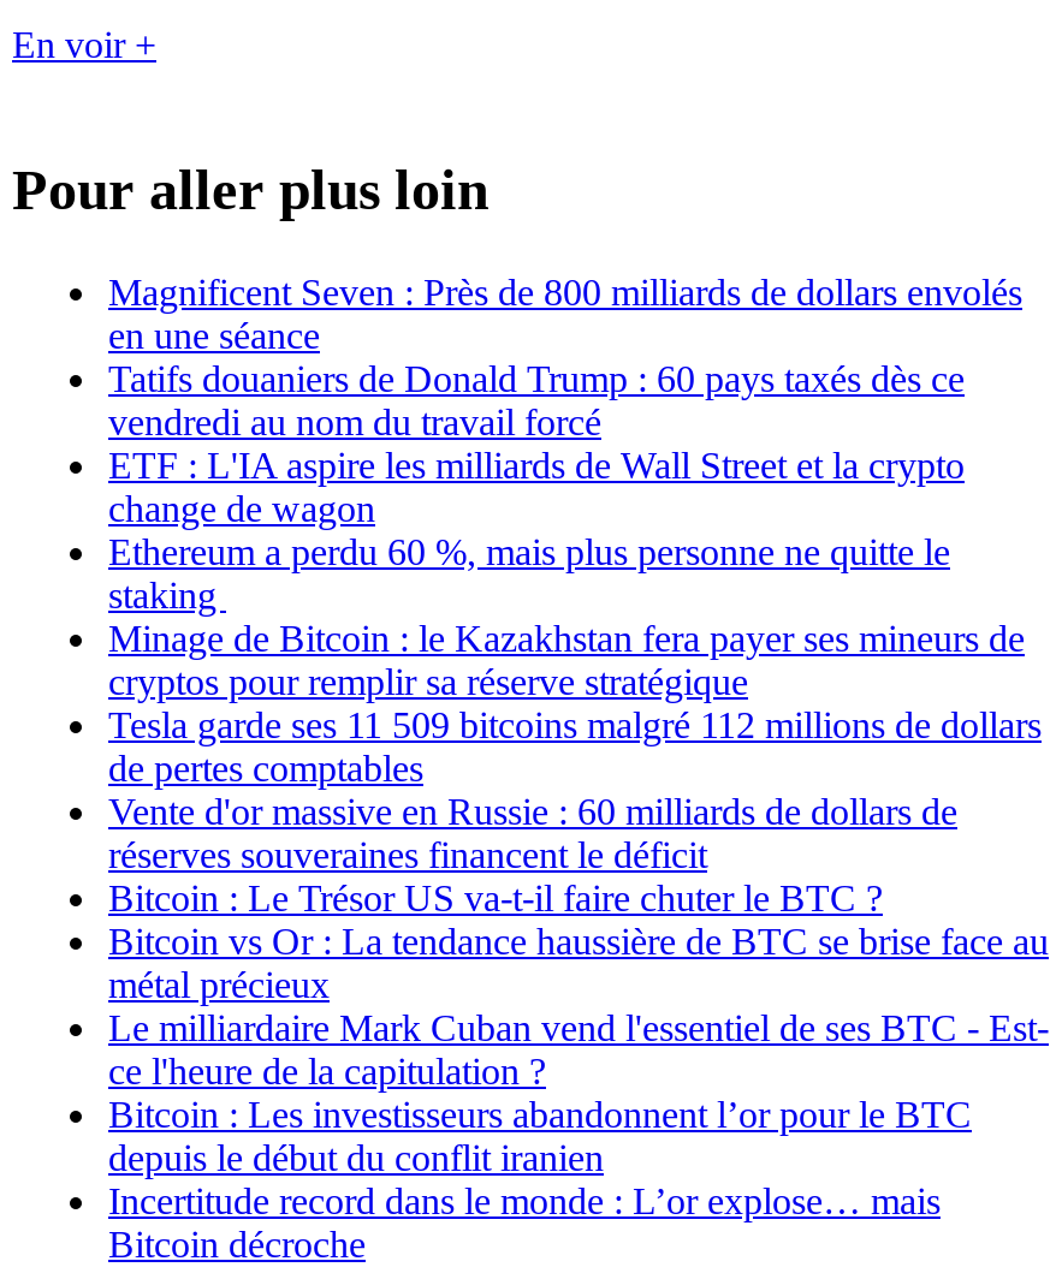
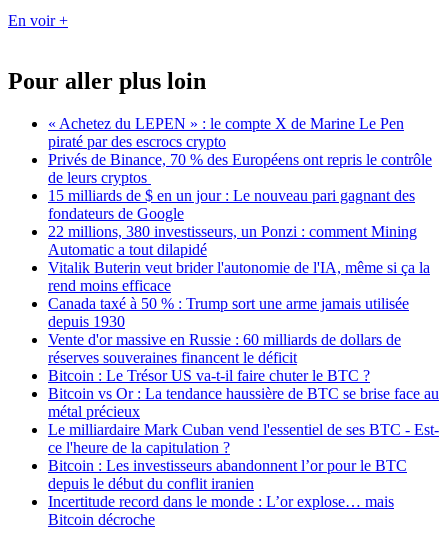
- Magnificent Seven : Près de 800 milliards de dollars envolés
- en une séance
- Tatifs douaniers de Donald Trump : 60 pays taxés dès ce
- vendredi au nom du travail forcé
- ETF : L'IA aspire les milliards de Wall Street et la crypto
- change de wagon
- Ethereum a perdu 60 %, mais plus personne ne quitte le
- staking
- Minage de Bitcoin : le Kazakhstan fera payer ses mineurs de
- cryptos pour remplir sa réserve stratégique
- Tesla garde ses 11 509 bitcoins malgré 112 millions de dollars
- de pertes comptables
+ « Achetez du LEPEN » : le compte X de Marine Le Pen
+ piraté par des escrocs crypto
+ Privés de Binance, 70 % des Européens ont repris le contrôle
+ de leurs cryptos
+ 15 milliards de $ en un jour : Le nouveau pari gagnant des
+ fondateurs de Google
+ 22 millions, 380 investisseurs, un Ponzi : comment Mining
+ Automatic a tout dilapidé
+ Vitalik Buterin veut brider l'autonomie de l'IA, même si ça la
+ rend moins efficace
+ Canada taxé à 50 % : Trump sort une arme jamais utilisée
+ depuis 1930
